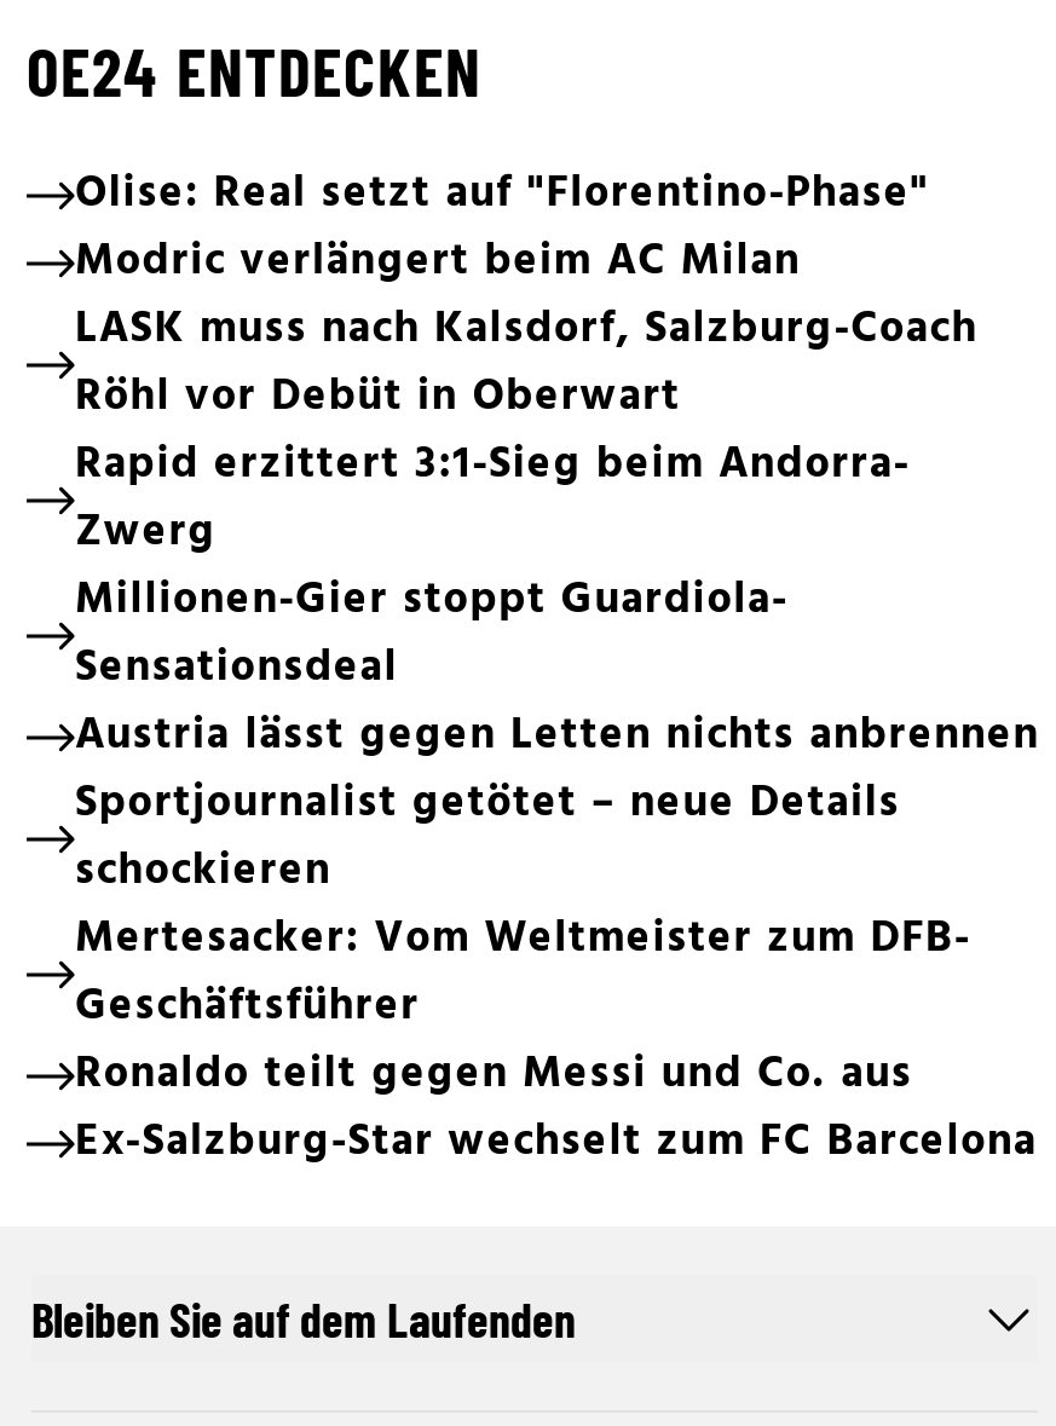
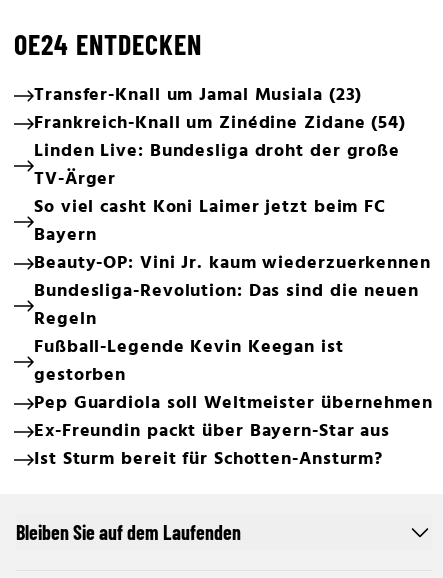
- Olise: Real setzt auf "Florentino-Phase"
- Modric verlängert beim AC Milan
- LASK muss nach Kalsdorf, Salzburg-Coach
- Röhl vor Debüt in Oberwart
- Rapid erzittert 3:1-Sieg beim Andorra-
- Zwerg
- Millionen-Gier stoppt Guardiola-
- Sensationsdeal
- Austria lässt gegen Letten nichts anbrennen
- Sportjournalist getötet – neue Details
- schockieren
- Mertesacker: Vom Weltmeister zum DFB-
- Geschäftsführer
- Ronaldo teilt gegen Messi und Co. aus
- Ex-Salzburg-Star wechselt zum FC Barcelona
+ Transfer-Knall um Jamal Musiala (23)
+ Frankreich-Knall um Zinédine Zidane (54)
+ Linden Live: Bundesliga droht der große
+ TV-Ärger
+ So viel casht Koni Laimer jetzt beim FC
+ Bayern
+ Beauty-OP: Vini Jr. kaum wiederzuerkennen
+ Bundesliga-Revolution: Das sind die neuen
+ Regeln
+ Fußball-Legende Kevin Keegan ist
+ gestorben
+ Pep Guardiola soll Weltmeister übernehmen
+ Ex-Freundin packt über Bayern-Star aus
+ Ist Sturm bereit für Schotten-Ansturm?
